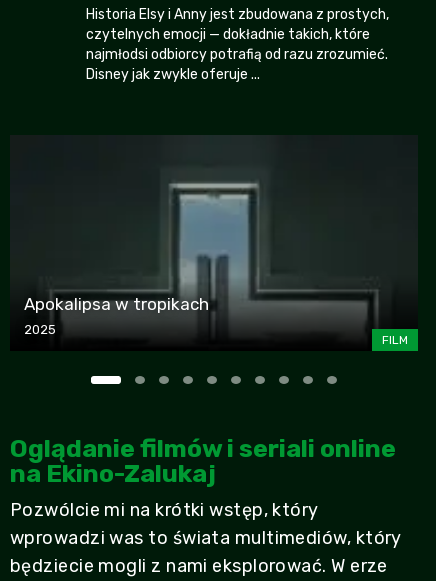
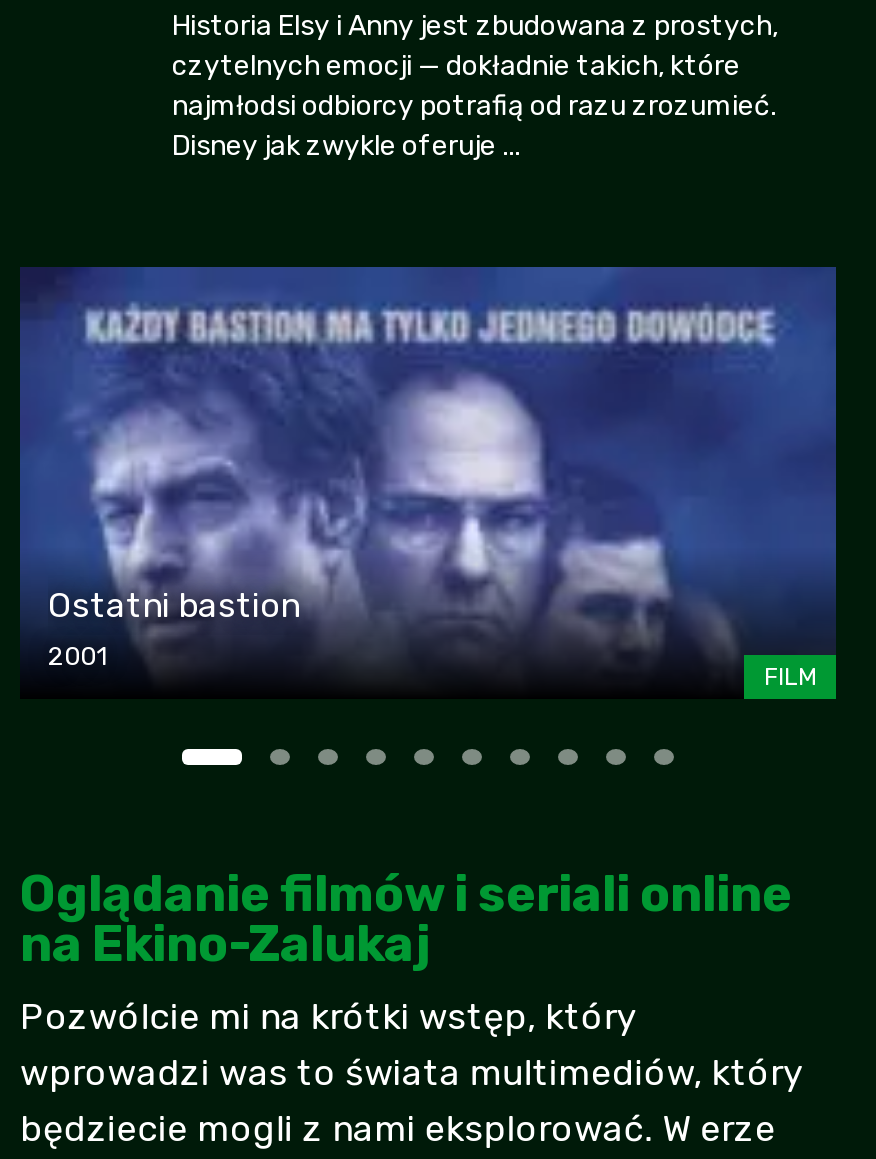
- [image]
- Apokalipsa w tropikach
- 2025
+ [image]
+ Ostatni bastion
+ 2001
